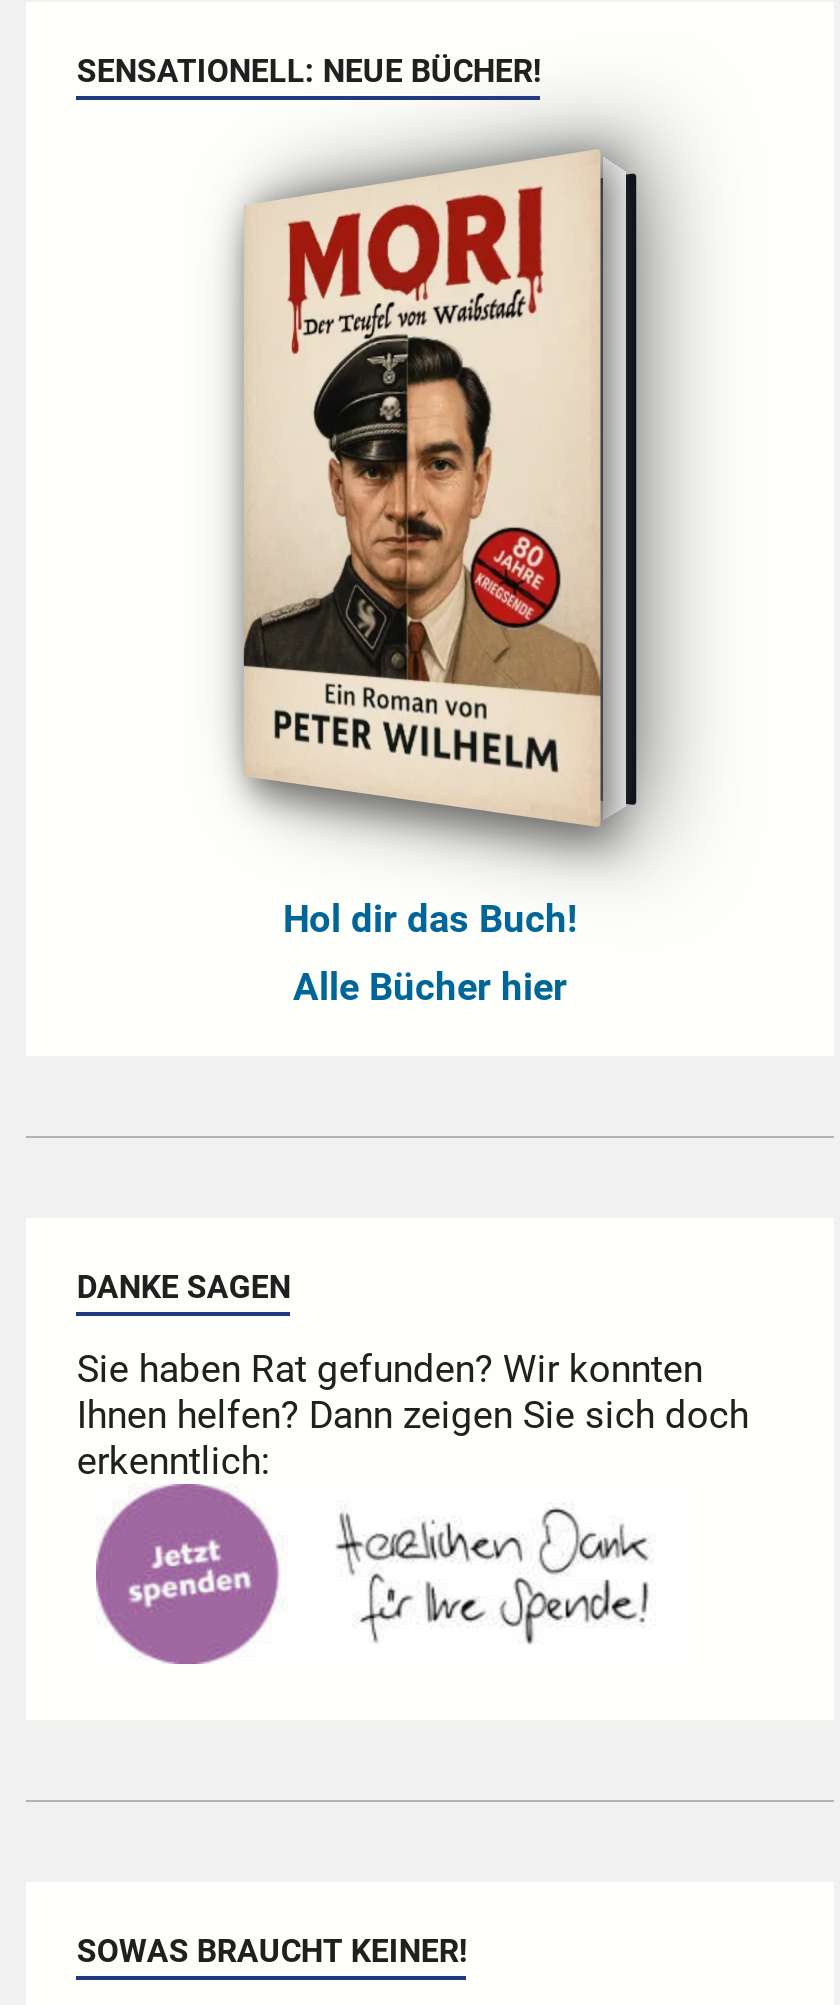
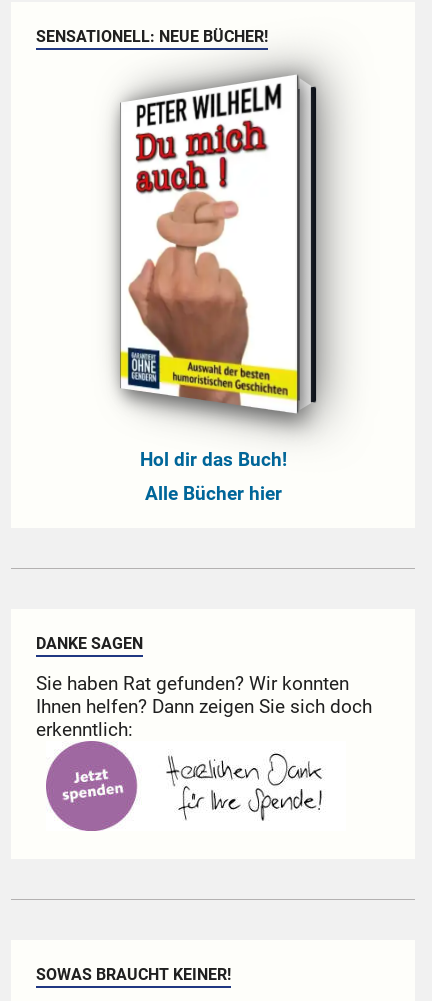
- [image]
+ [image]
